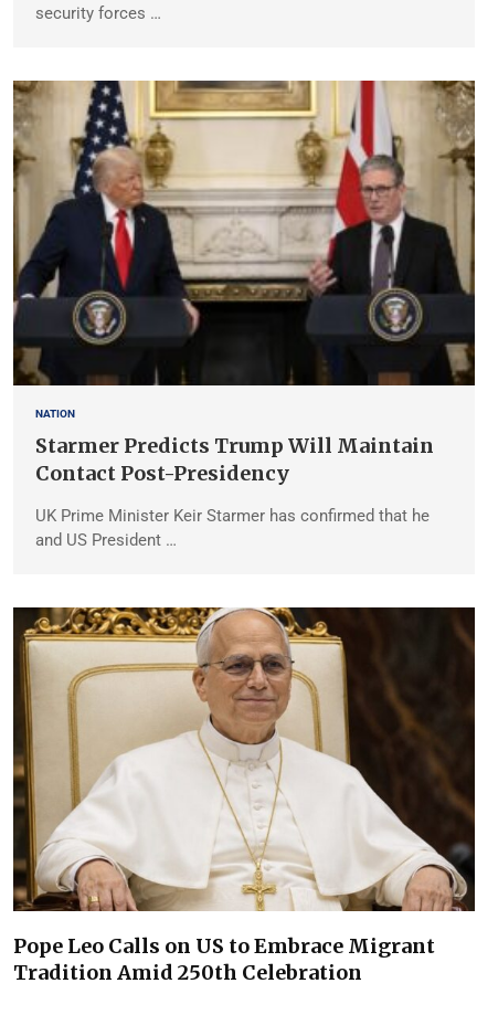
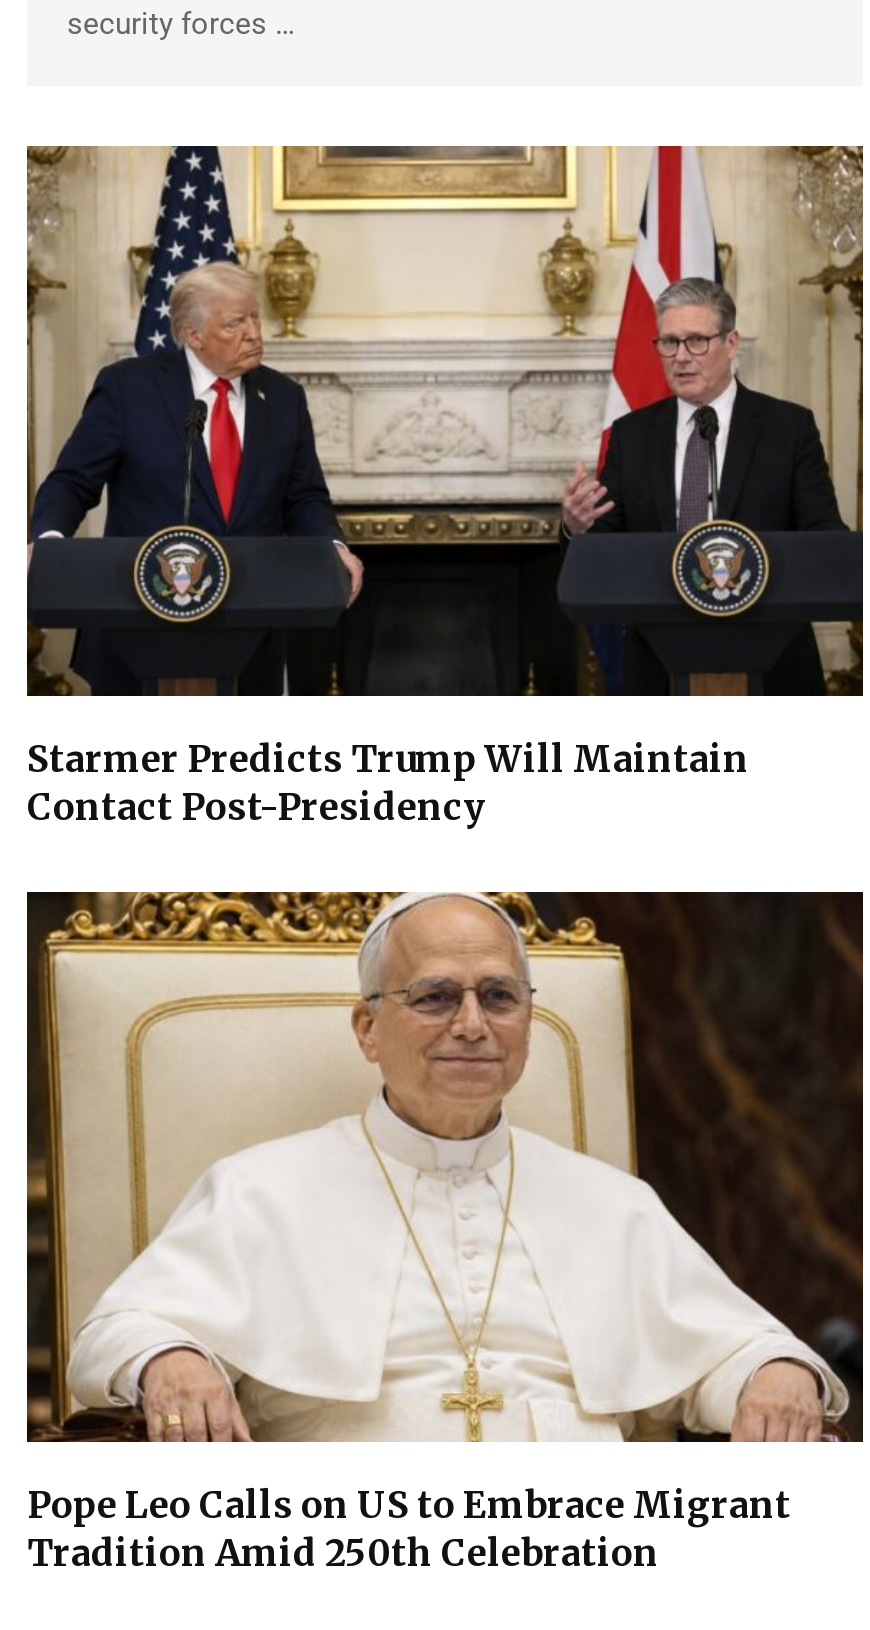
- NATION

- UK Prime Minister Keir Starmer has confirmed that he
- and US President …
